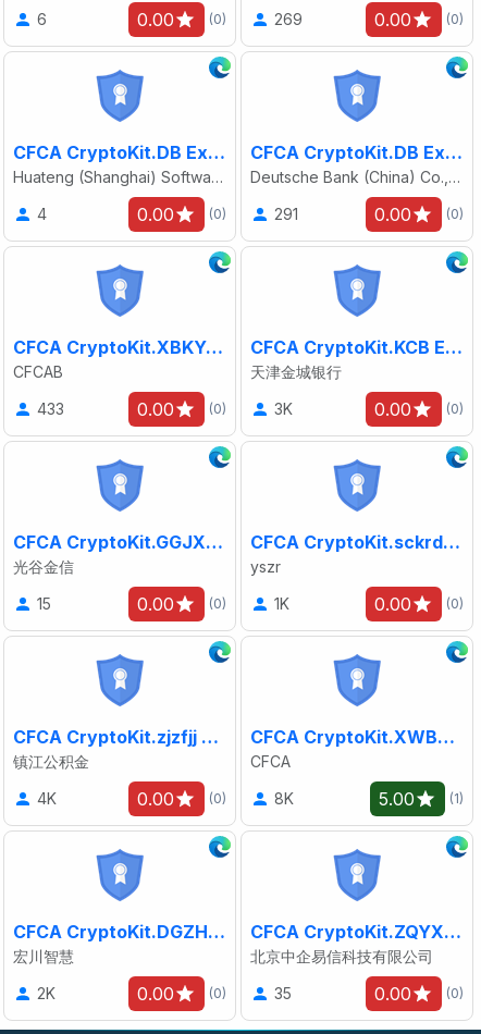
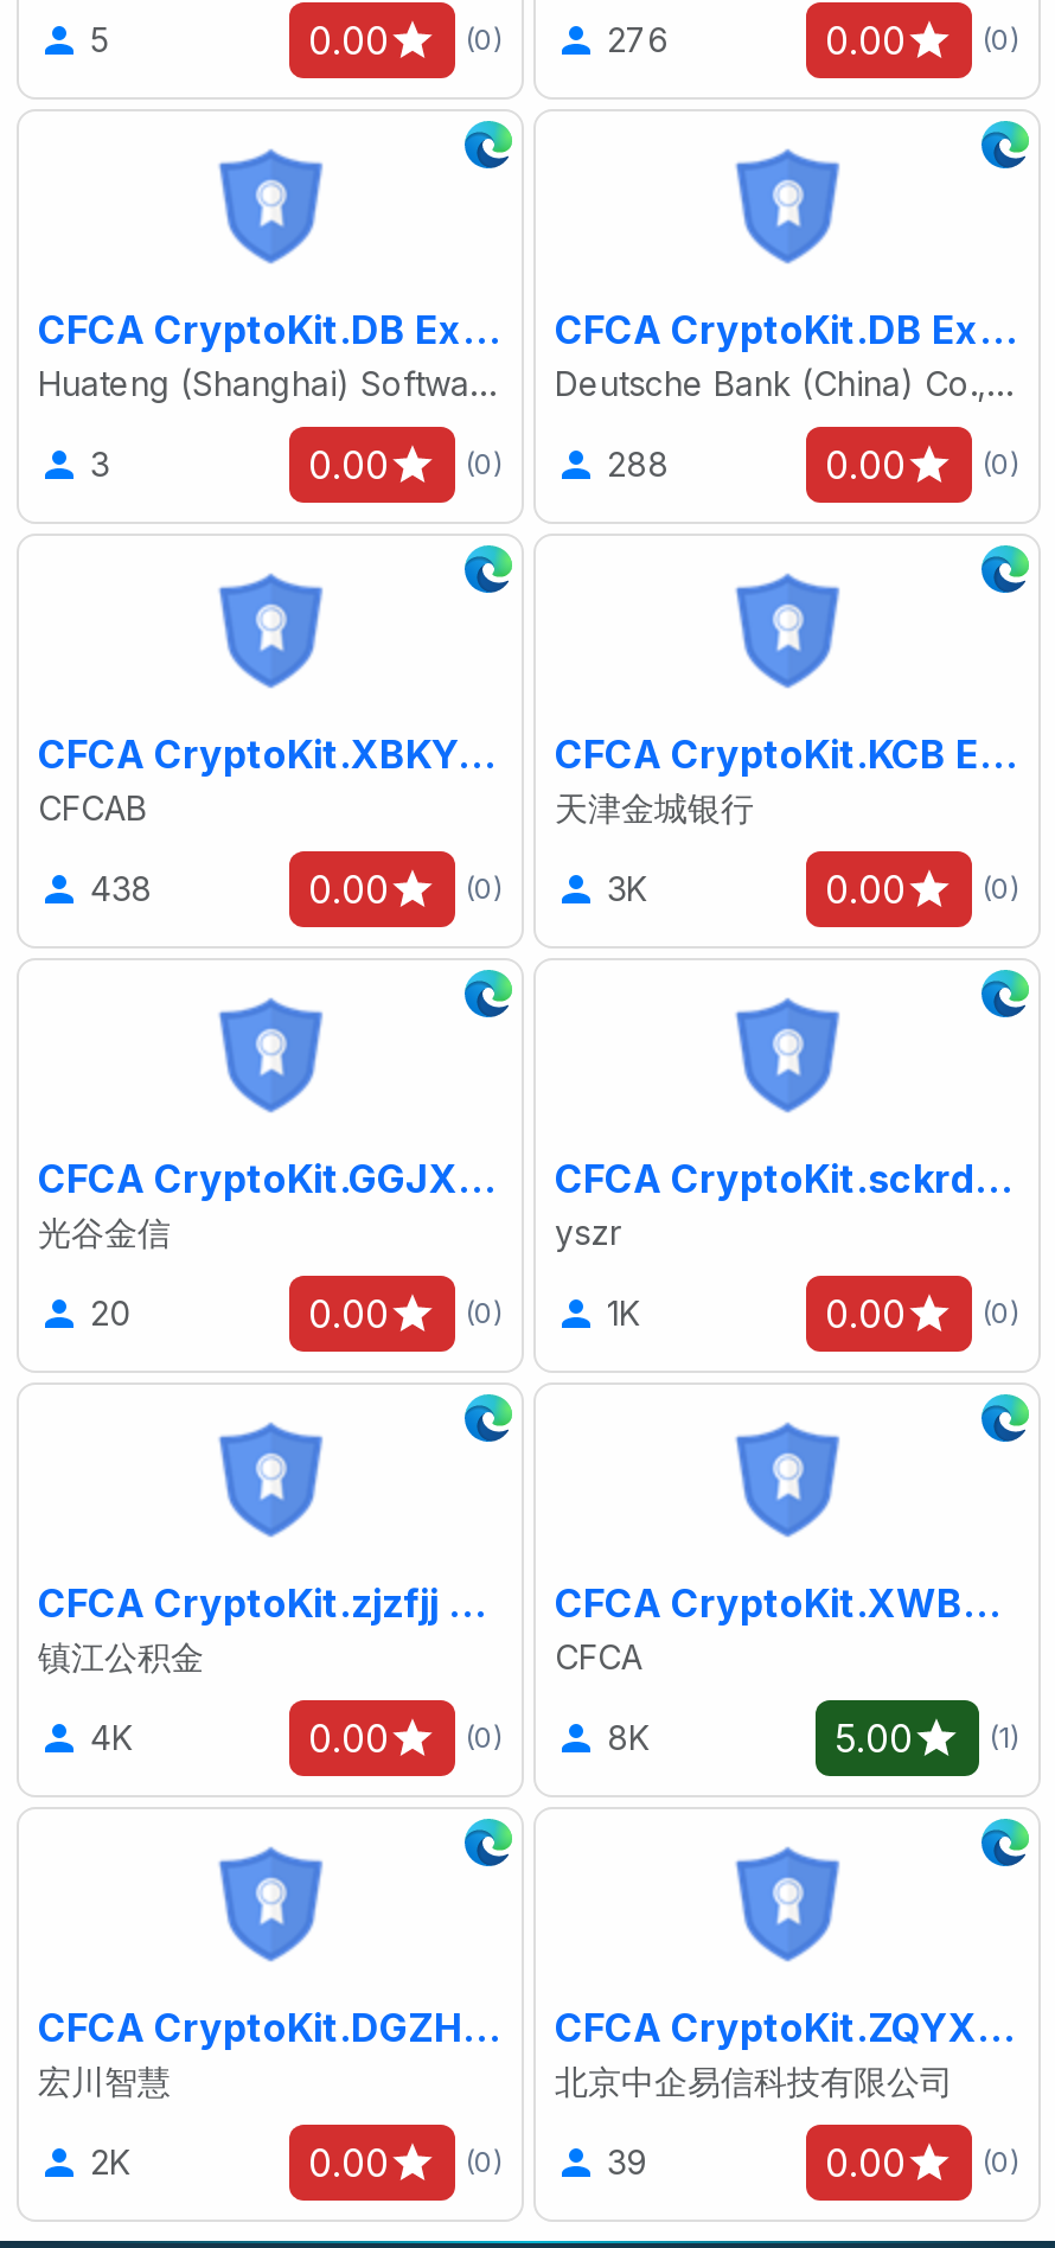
- 6
+ 5

- 269
+ 276

- 4
+ 3

- 291
+ 288

- 433
+ 438

- 15
+ 20

- 35
+ 39
